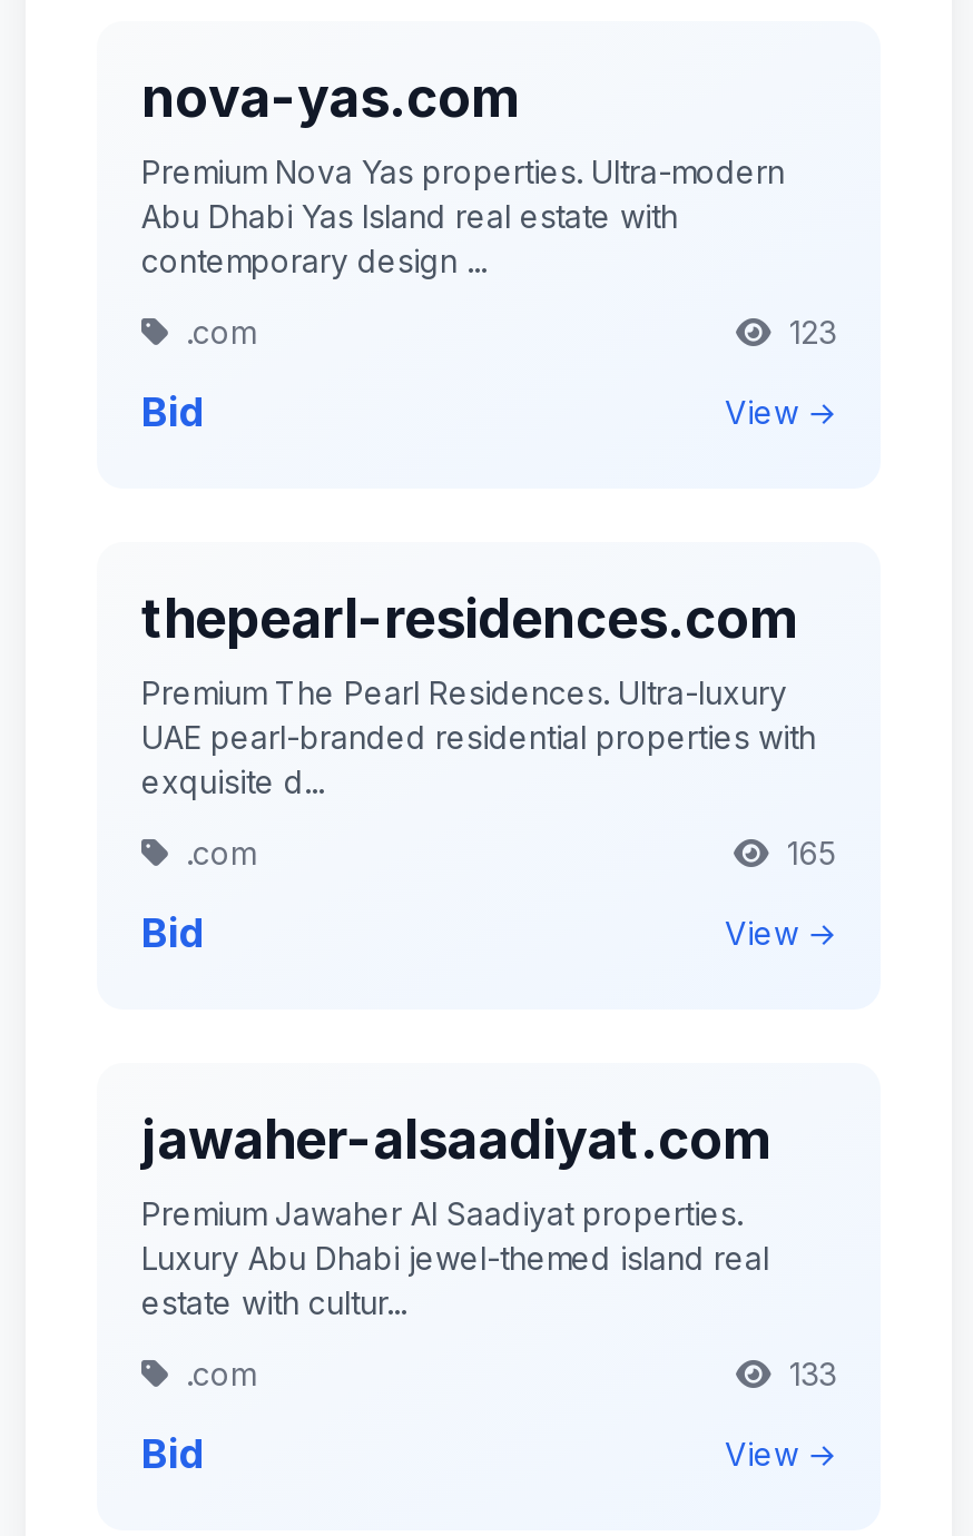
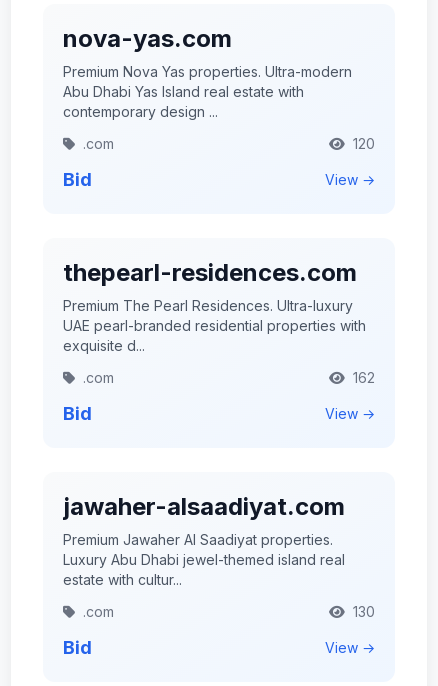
- 123
+ 120

- 165
+ 162

- 133
+ 130
